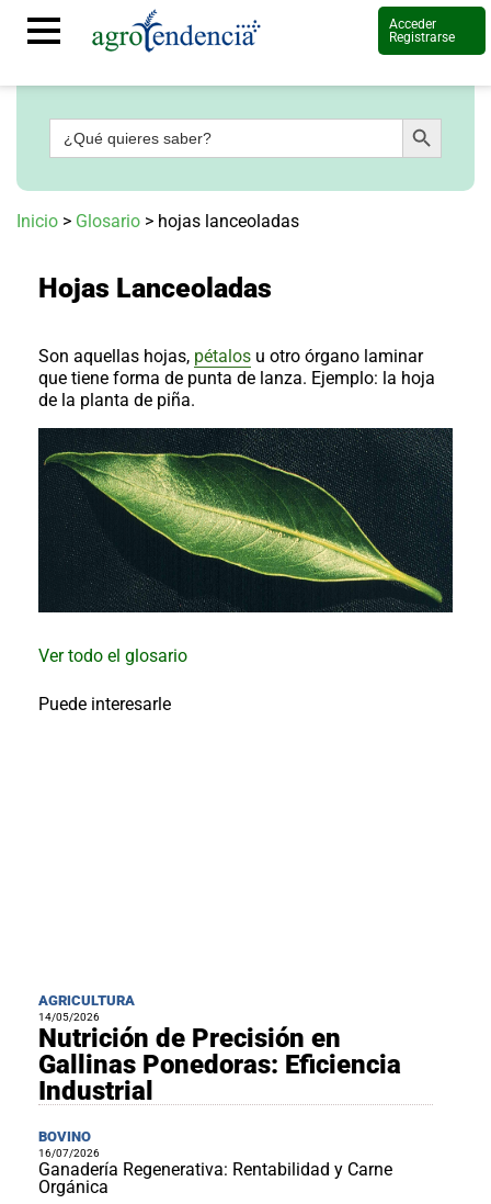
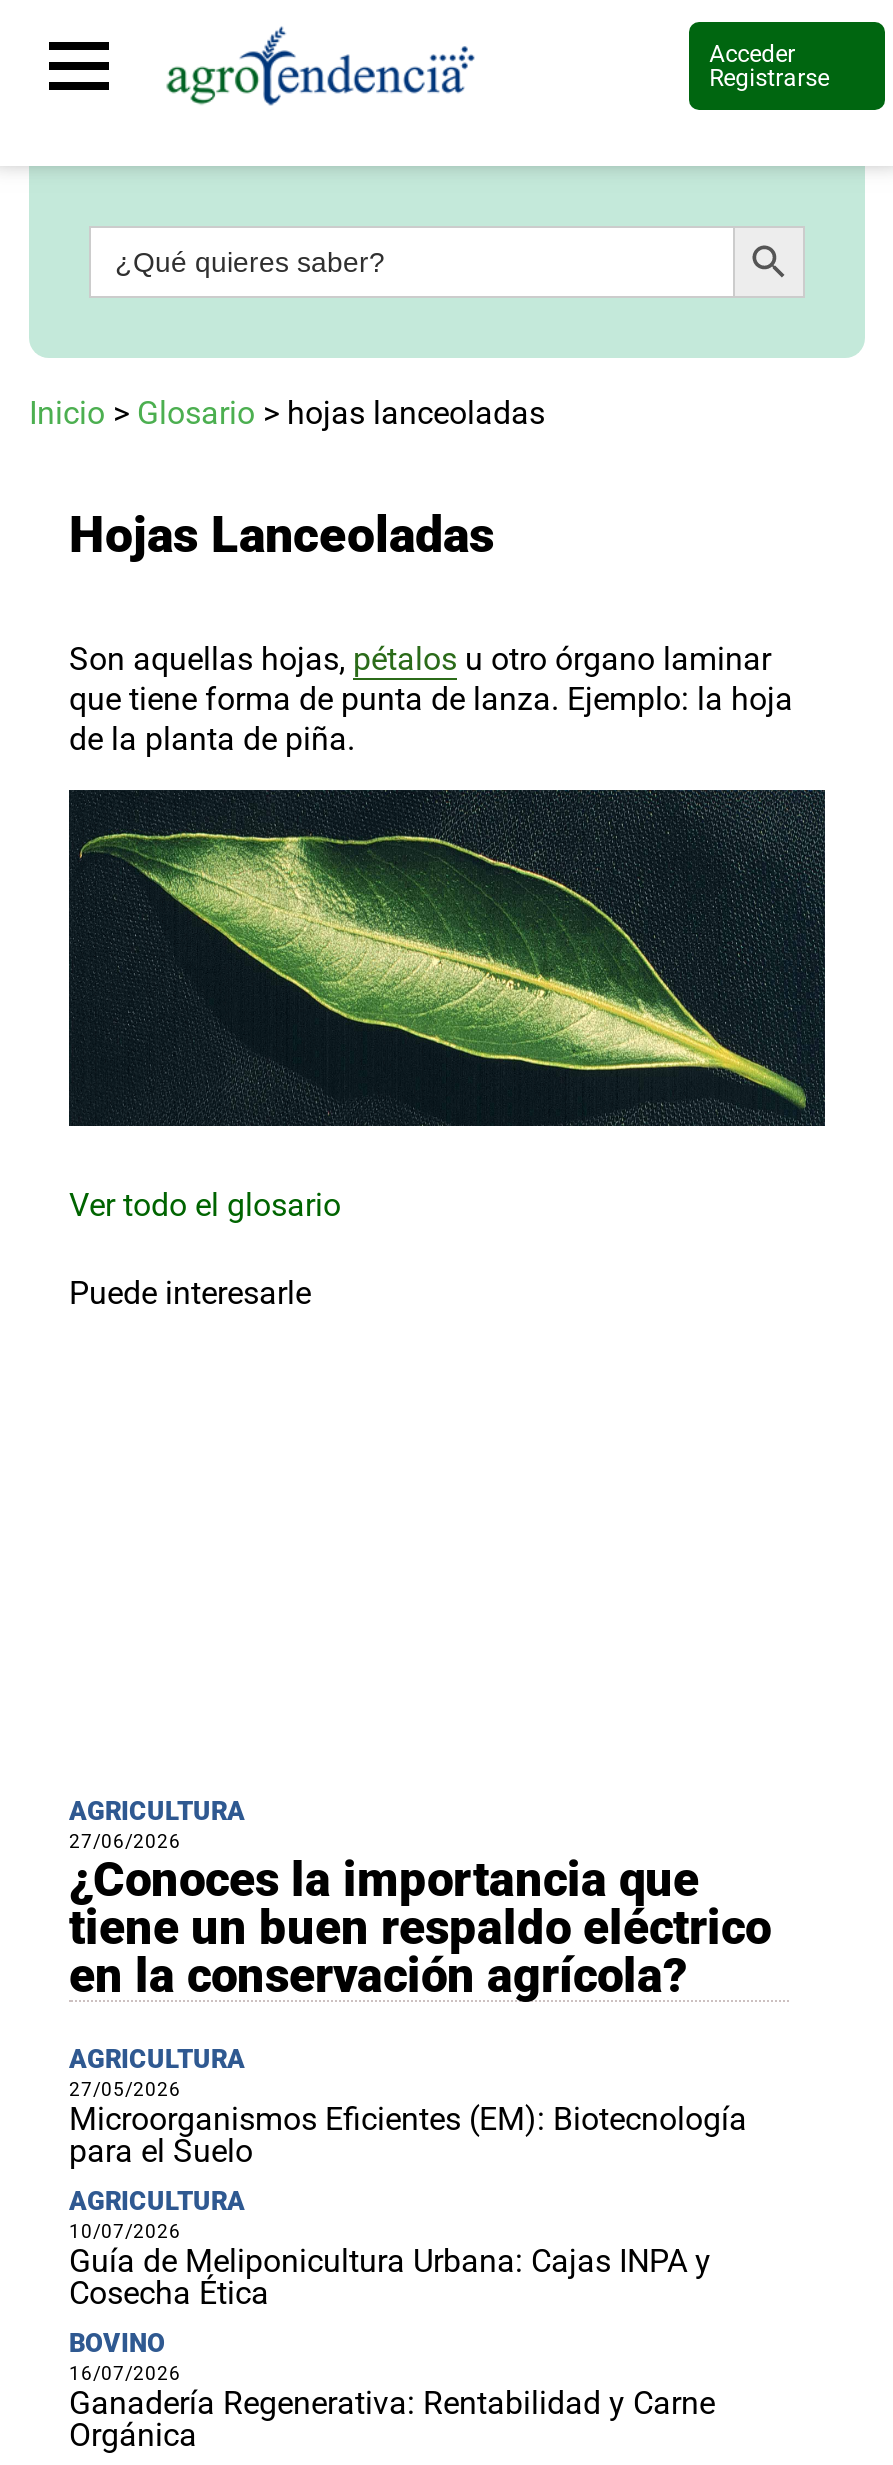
- 14/05/2026
- Nutrición de Precisión en
- Gallinas Ponedoras: Eficiencia
- Industrial
+ 27/06/2026
+ ¿Conoces la importancia que
+ tiene un buen respaldo eléctrico
+ en la conservación agrícola?
+ AGRICULTURA
+ 27/05/2026
+ Microorganismos Eficientes (EM): Biotecnología
+ para el Suelo
+ AGRICULTURA
+ 10/07/2026
+ Guía de Meliponicultura Urbana: Cajas INPA y
+ Cosecha Ética
